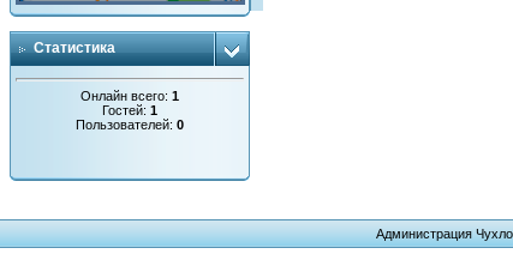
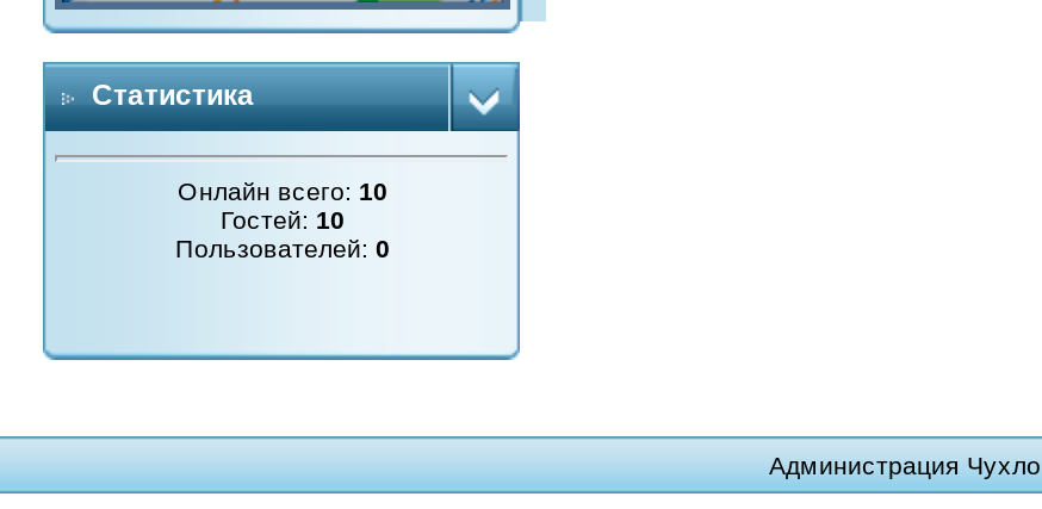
- Онлайн всего: 1
+ Онлайн всего: 10

- Гостей: 1
+ Гостей: 10
